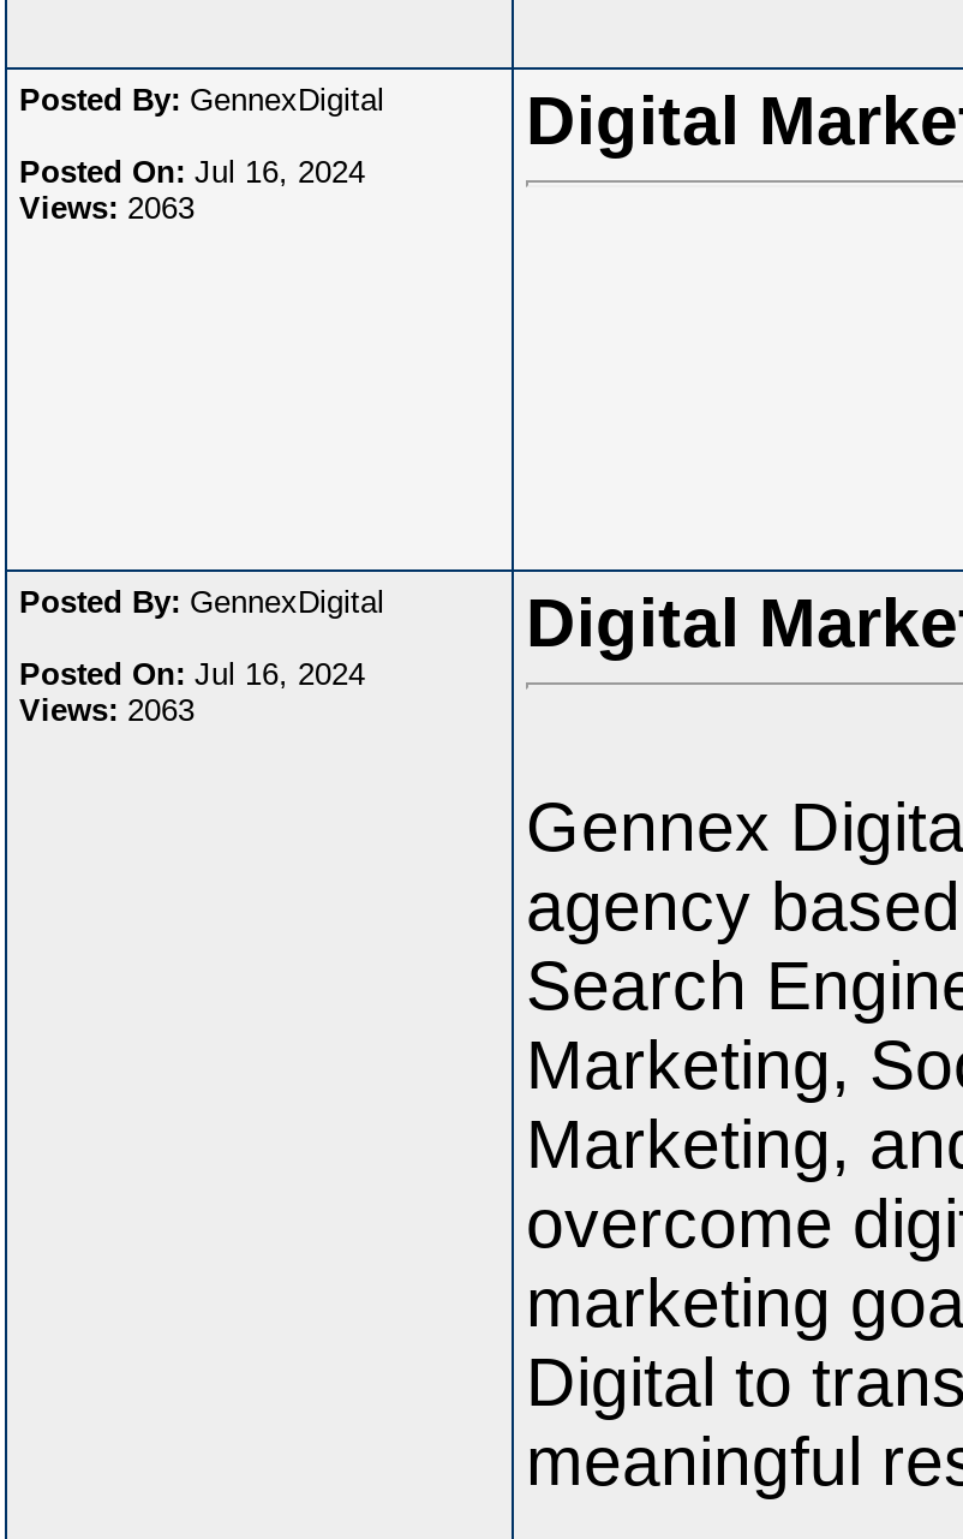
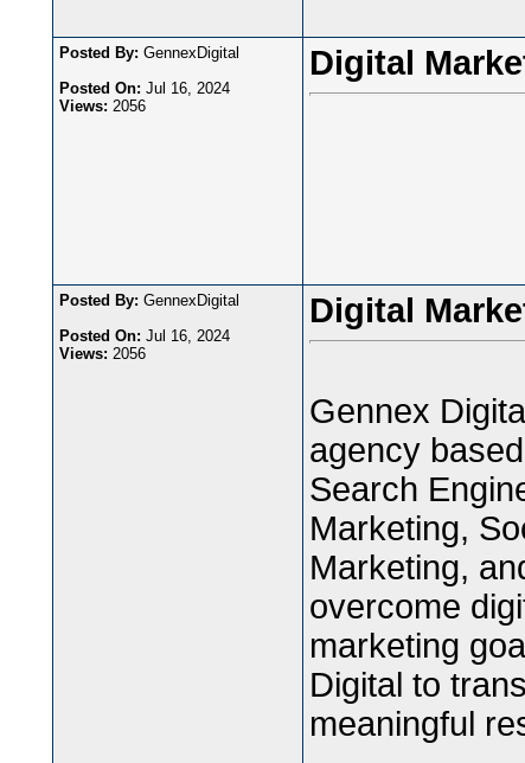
- Views: 2063
+ Views: 2056

- Views: 2063
+ Views: 2056
